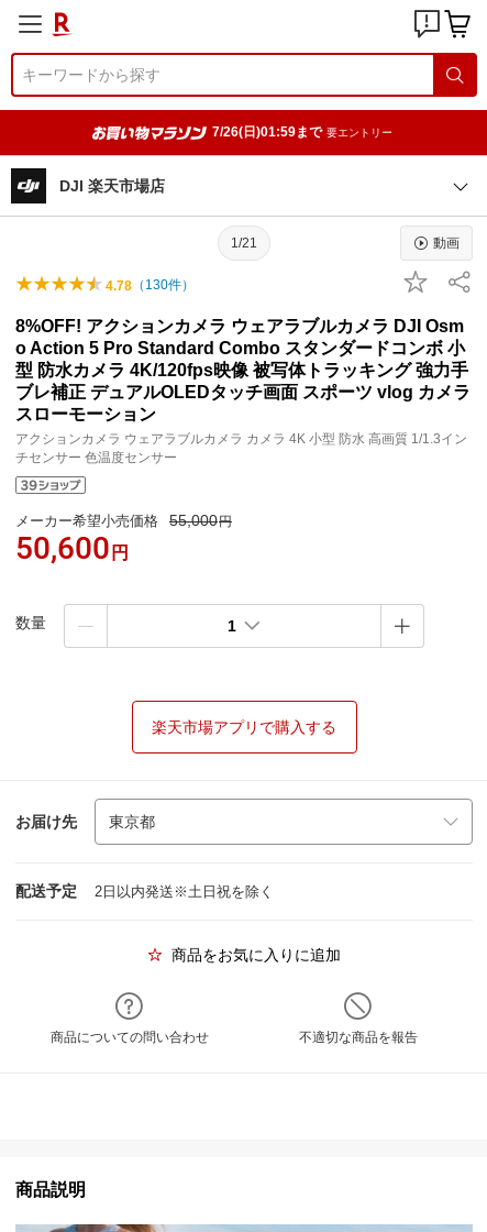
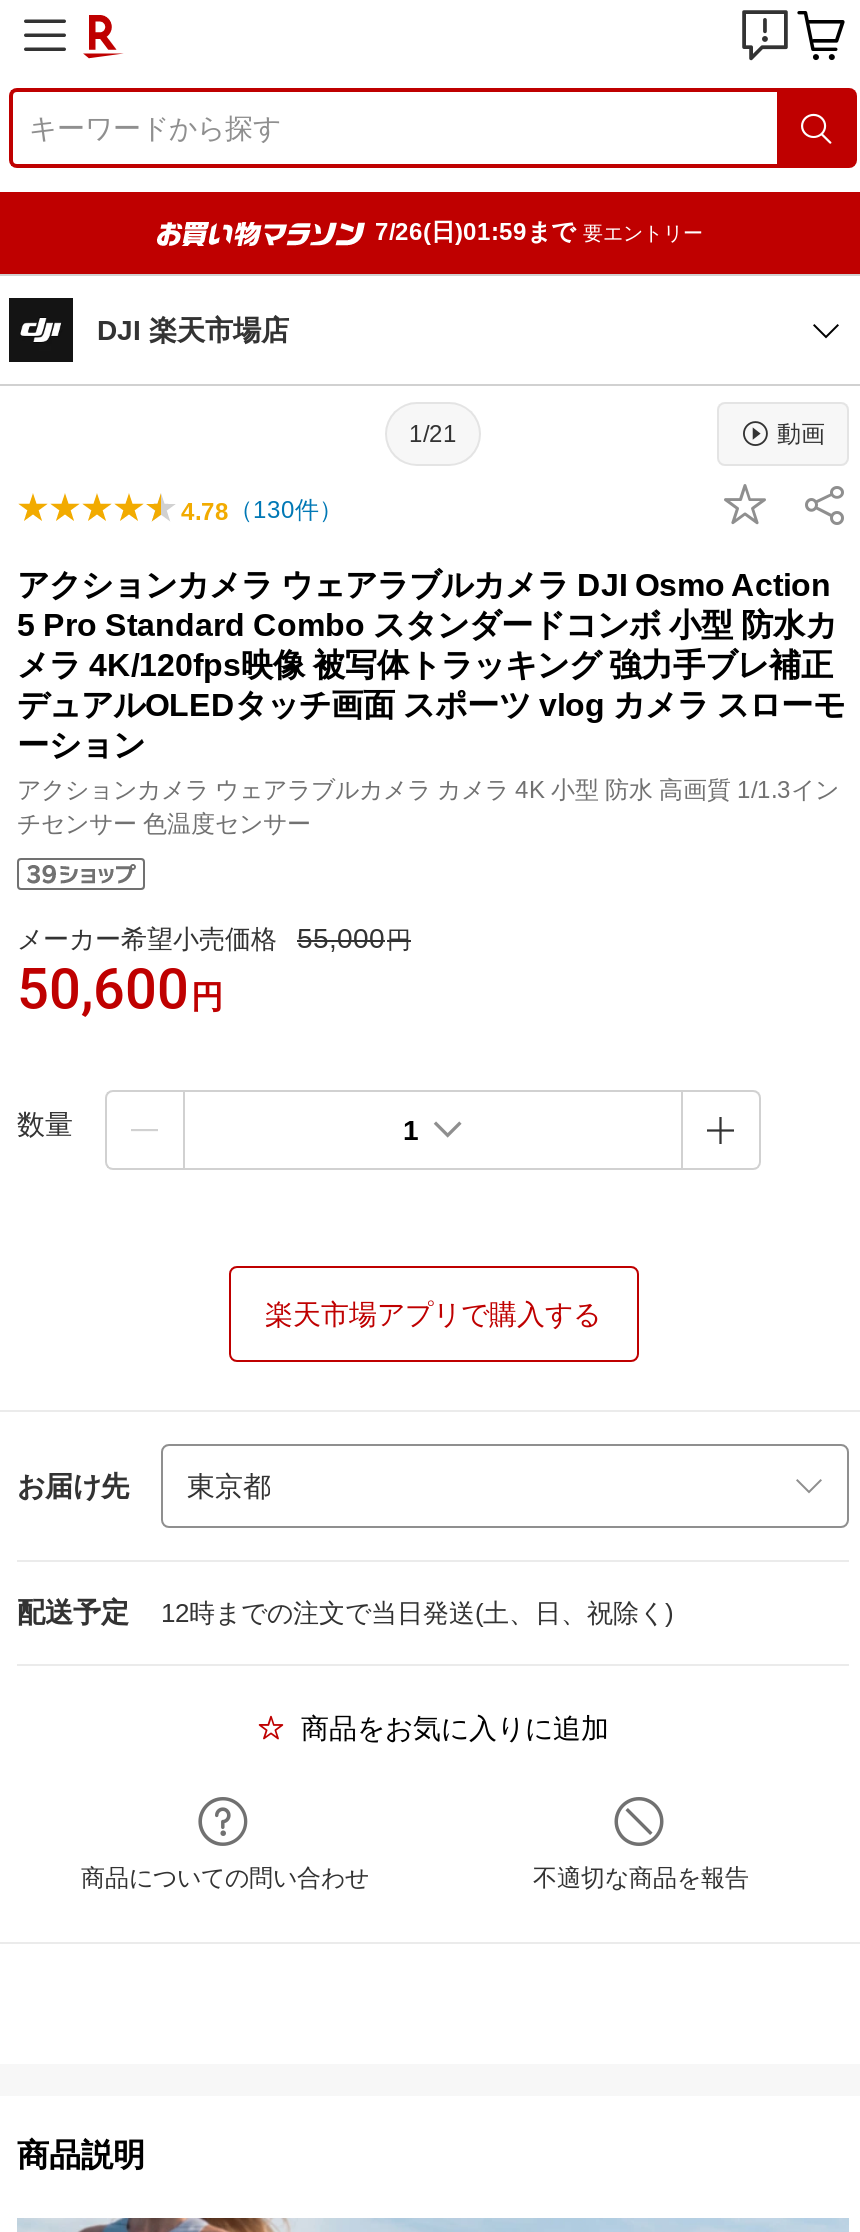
- 8%OFF! アクションカメラ ウェアラブルカメラ DJI Osm
- o Action 5 Pro Standard Combo スタンダードコンボ 小
- 型 防水カメラ 4K/120fps映像 被写体トラッキング 強力手
- ブレ補正 デュアルOLEDタッチ画面 スポーツ vlog カメラ
- スローモーション
+ アクションカメラ ウェアラブルカメラ DJI Osmo Action
+ 5 Pro Standard Combo スタンダードコンボ 小型 防水カ
+ メラ 4K/120fps映像 被写体トラッキング 強力手ブレ補正
+ デュアルOLEDタッチ画面 スポーツ vlog カメラ スローモ
+ ーション

- 2日以内発送※土日祝を除く
+ 12時までの注文で当日発送(土、日、祝除く)
